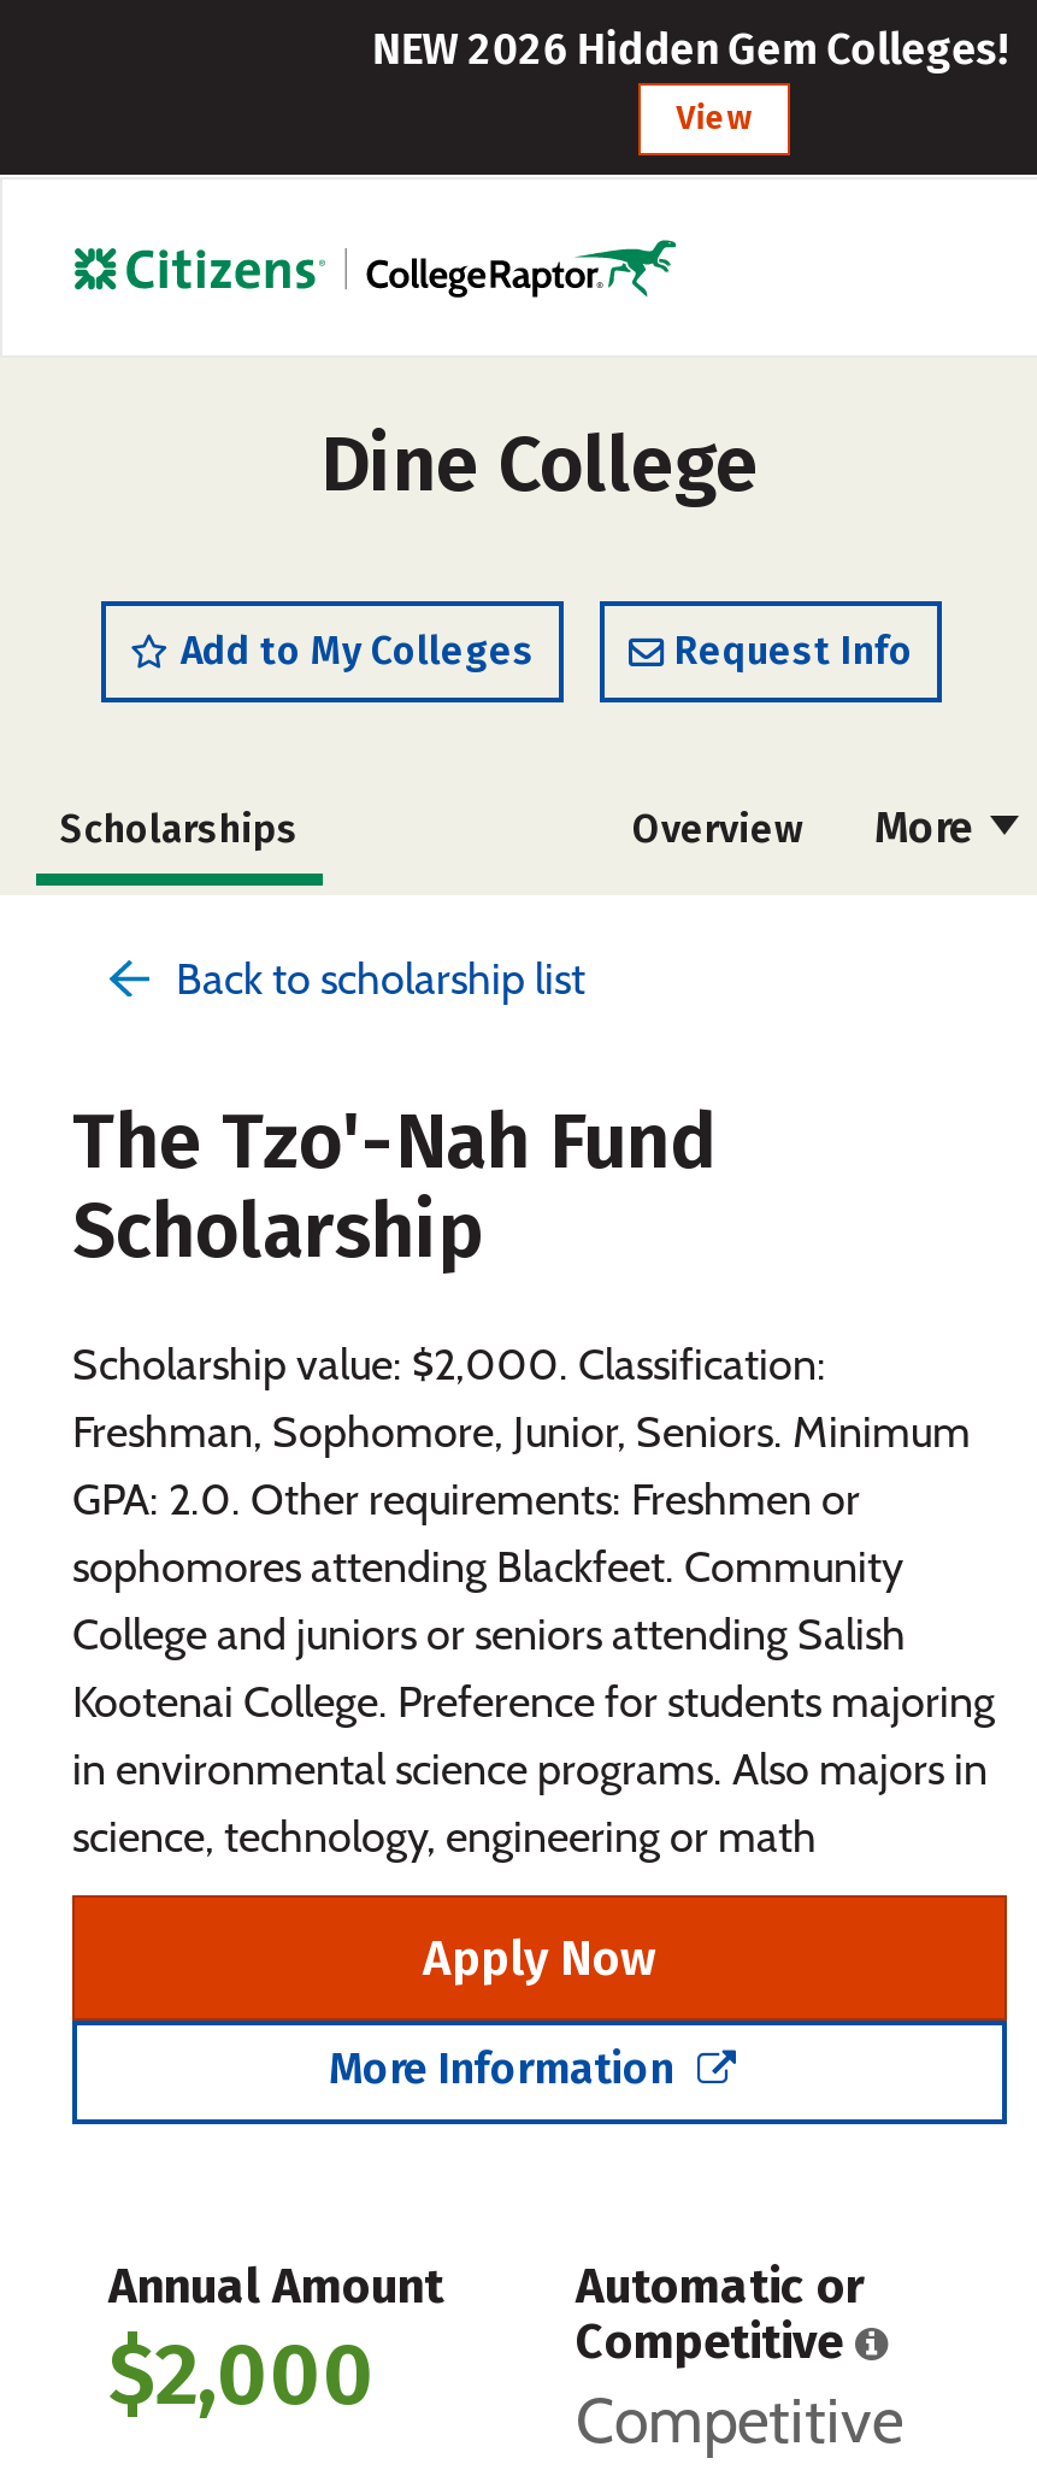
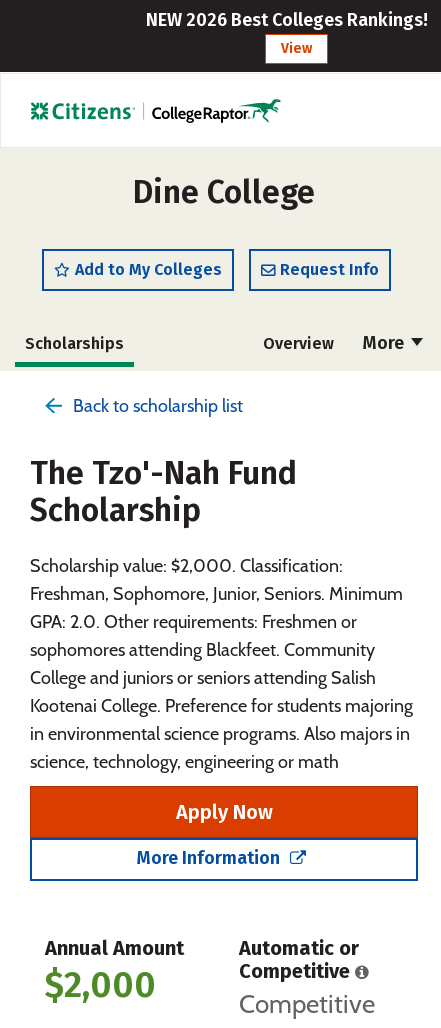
- NEW 2026 Hidden Gem Colleges!
+ NEW 2026 Best Colleges Rankings!
